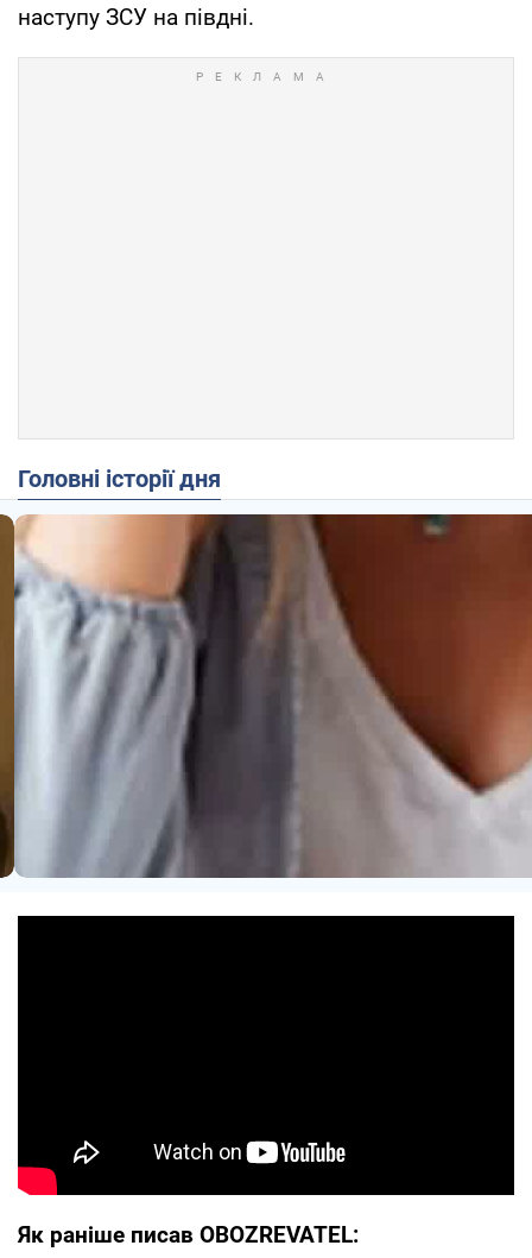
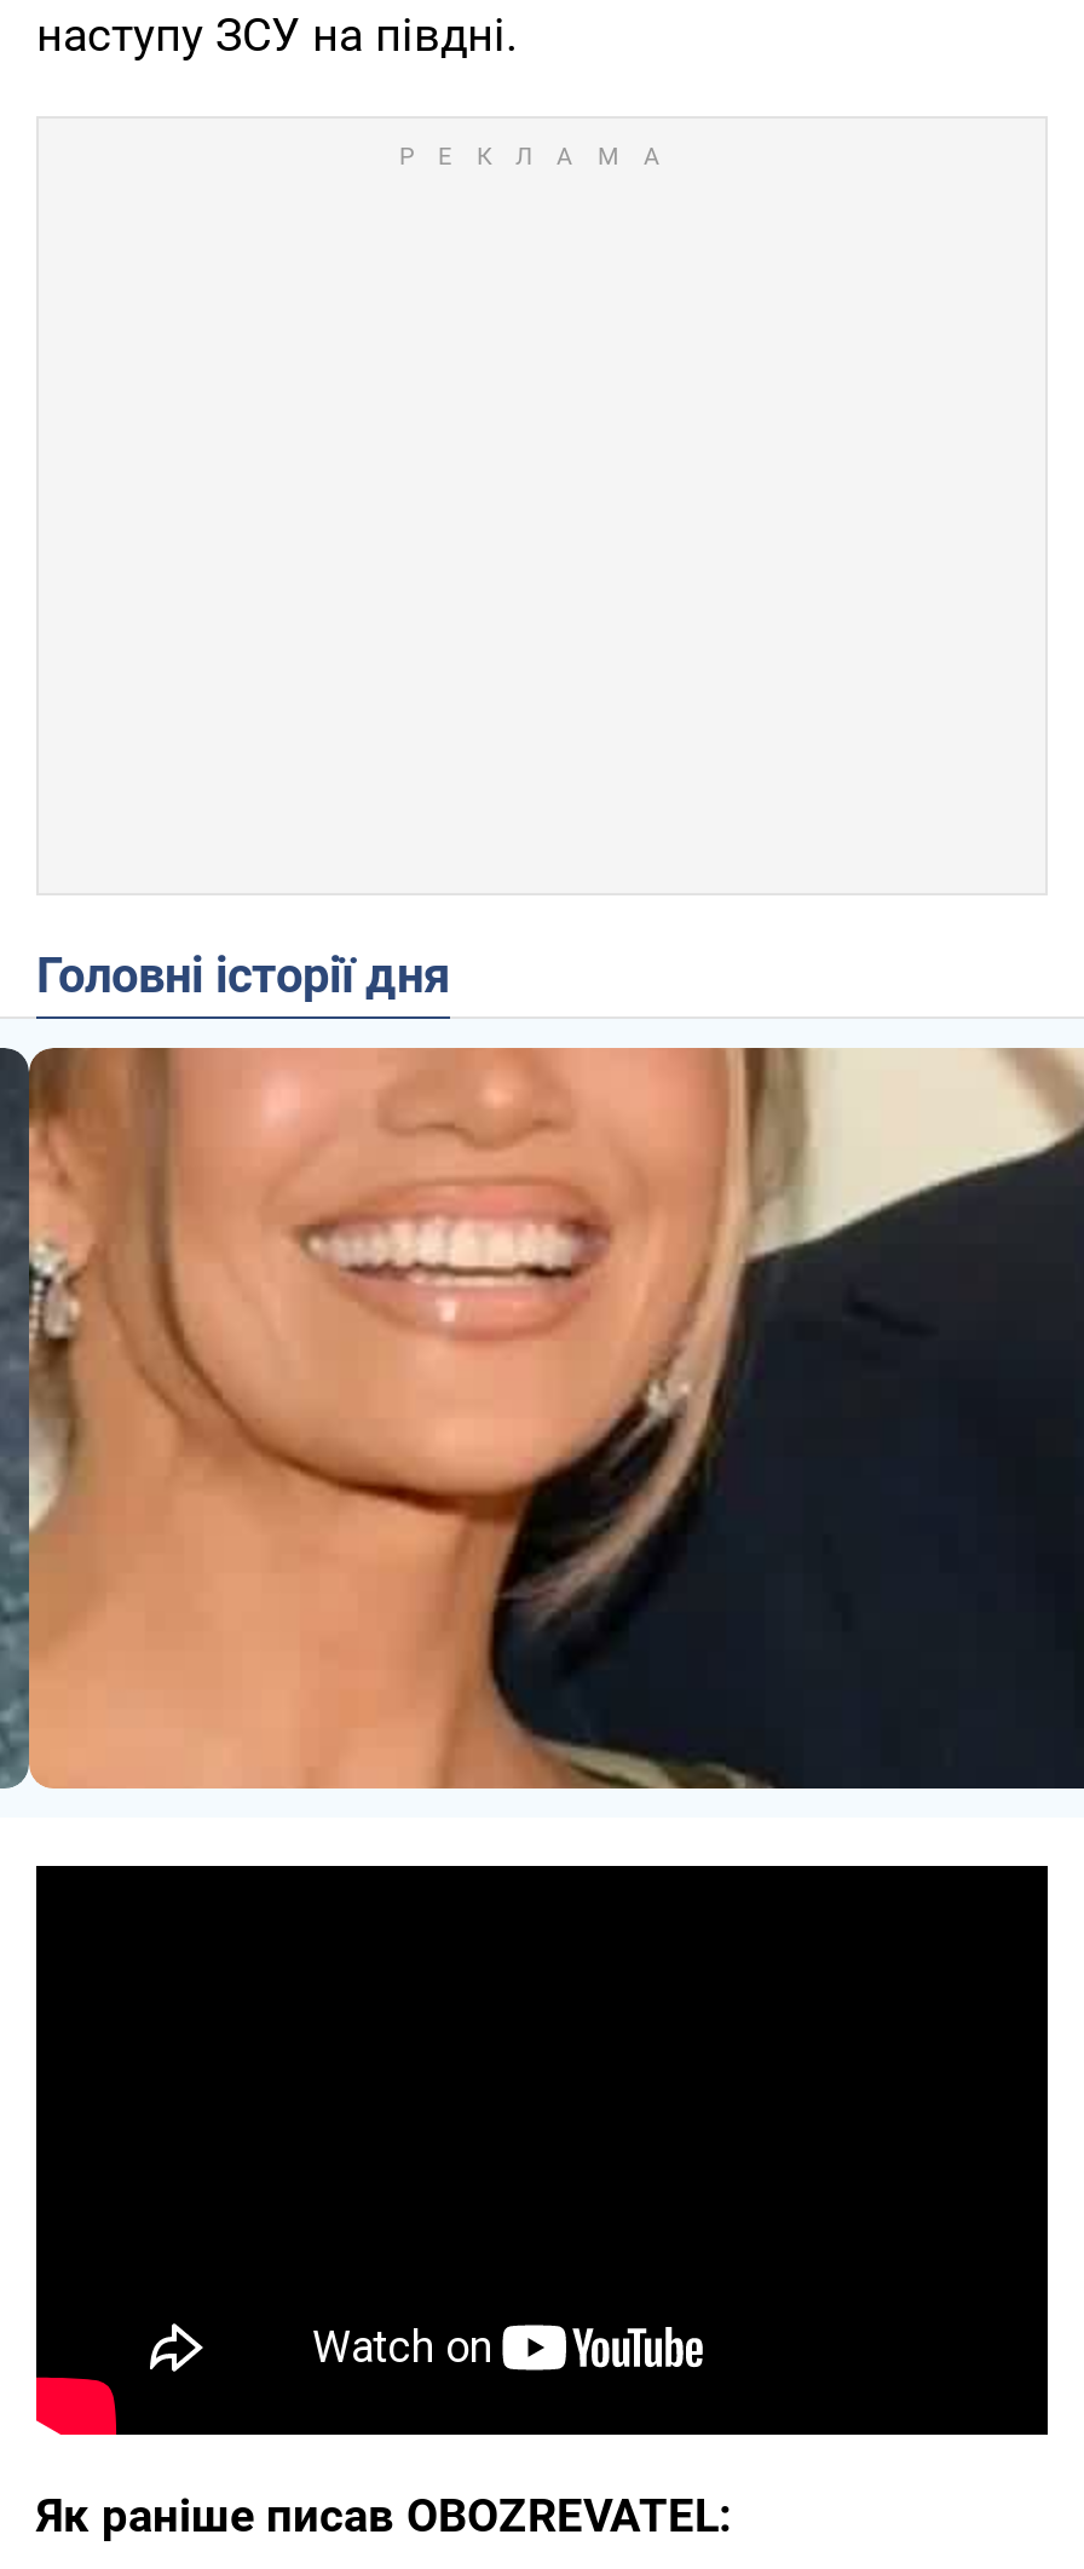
- [image]
+ [image]
